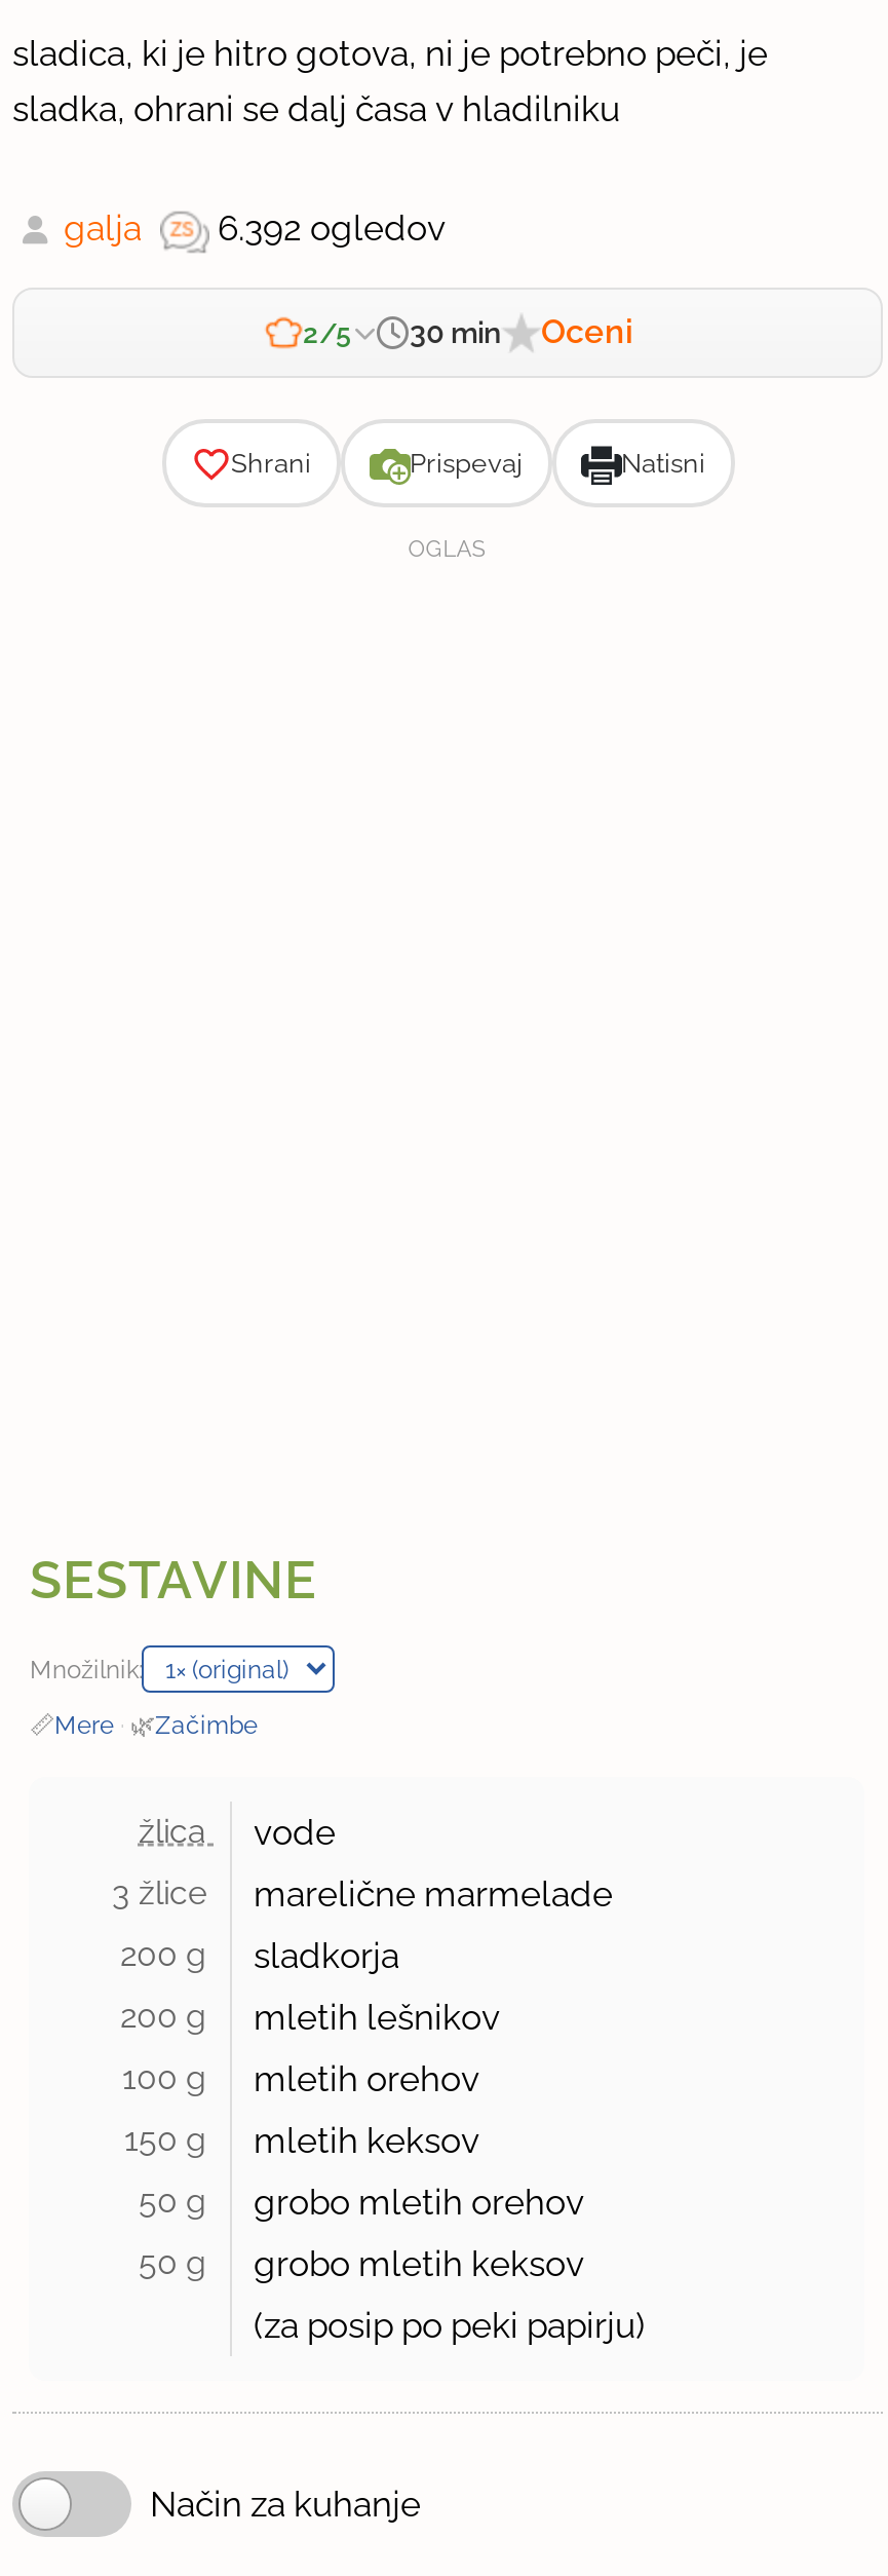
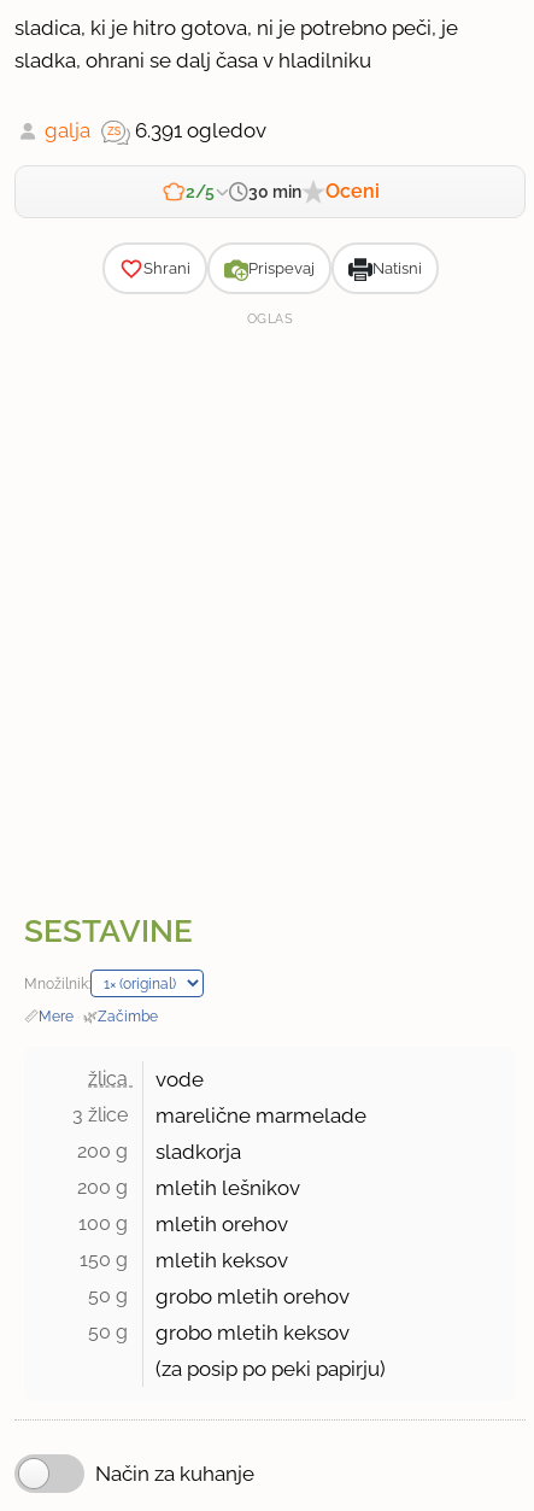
- galja 6.392 ogledov
+ galja 6.391 ogledov
